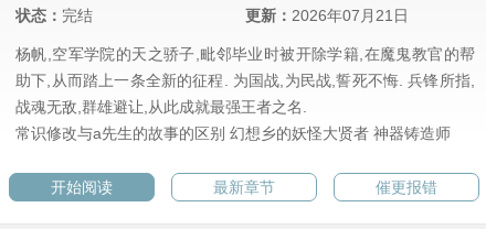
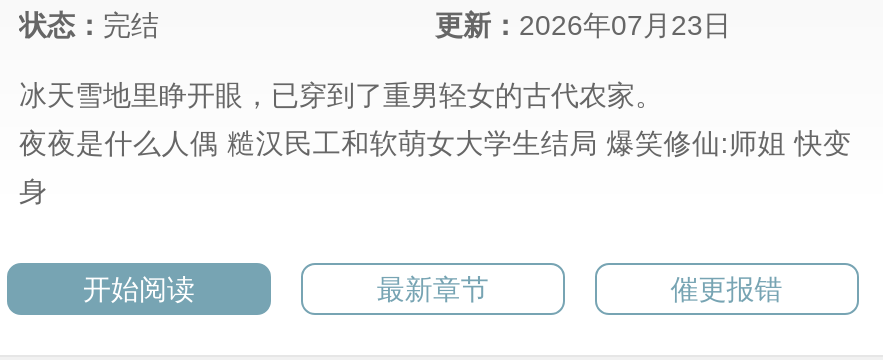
- 更新：2026年07月21日
- 杨帆,空军学院的天之骄子,毗邻毕业时被开除学籍,在魔鬼教官的帮
- 助下,从而踏上一条全新的征程. 为国战,为民战,誓死不悔. 兵锋所指,
- 战魂无敌,群雄避让,从此成就最强王者之名.
- 常识修改与a先生的故事的区别 幻想乡的妖怪大贤者 神器铸造师
+ 更新：2026年07月23日
+ 冰天雪地里睁开眼，已穿到了重男轻女的古代农家。
+ 夜夜是什么人偶 糙汉民工和软萌女大学生结局 爆笑修仙:师姐 快变
+ 身
